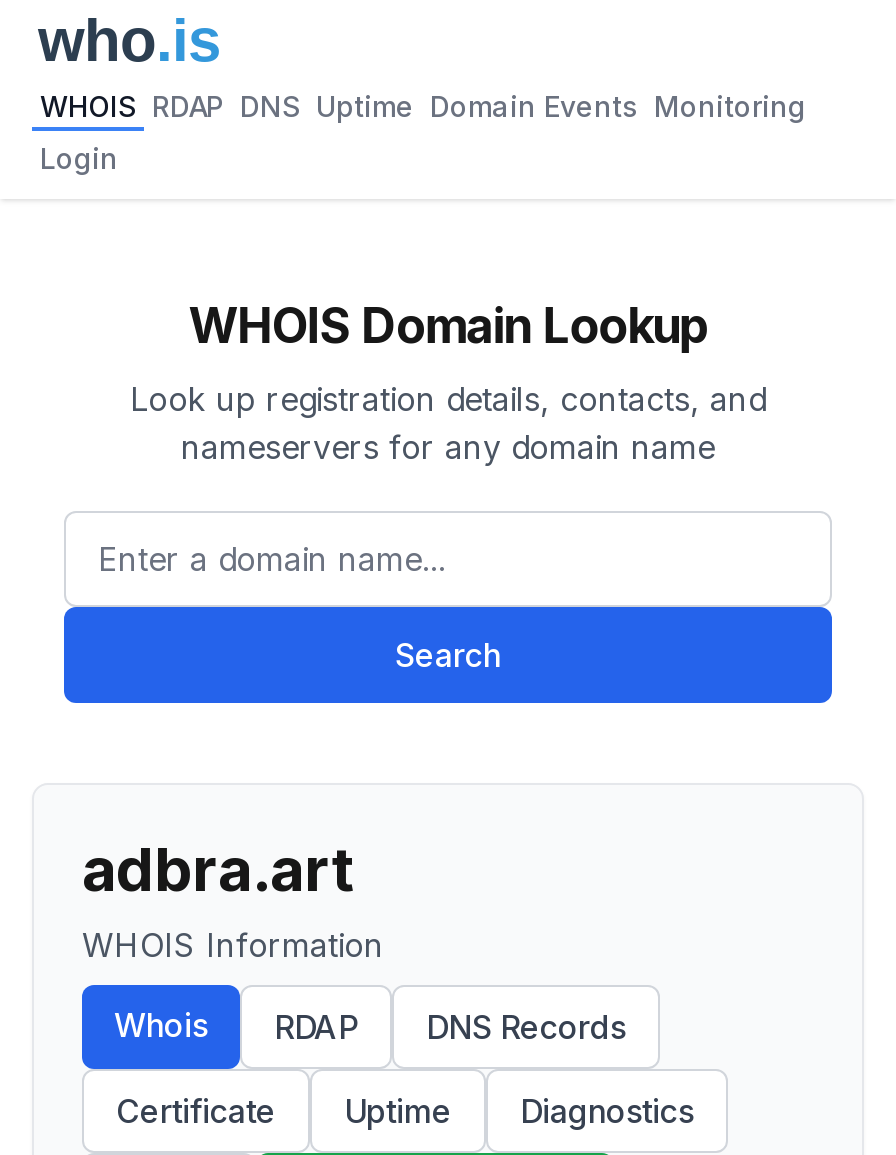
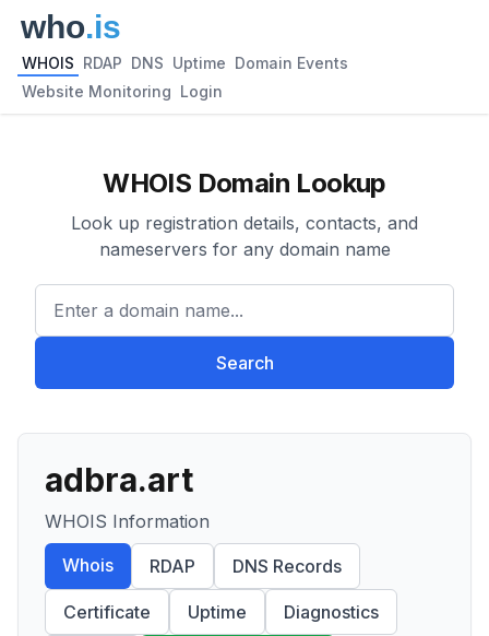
- WHOIS RDAP DNS Uptime Domain Events Monitoring
+ WHOIS RDAP DNS Uptime Domain Events

- Login
+ Website Monitoring Login
